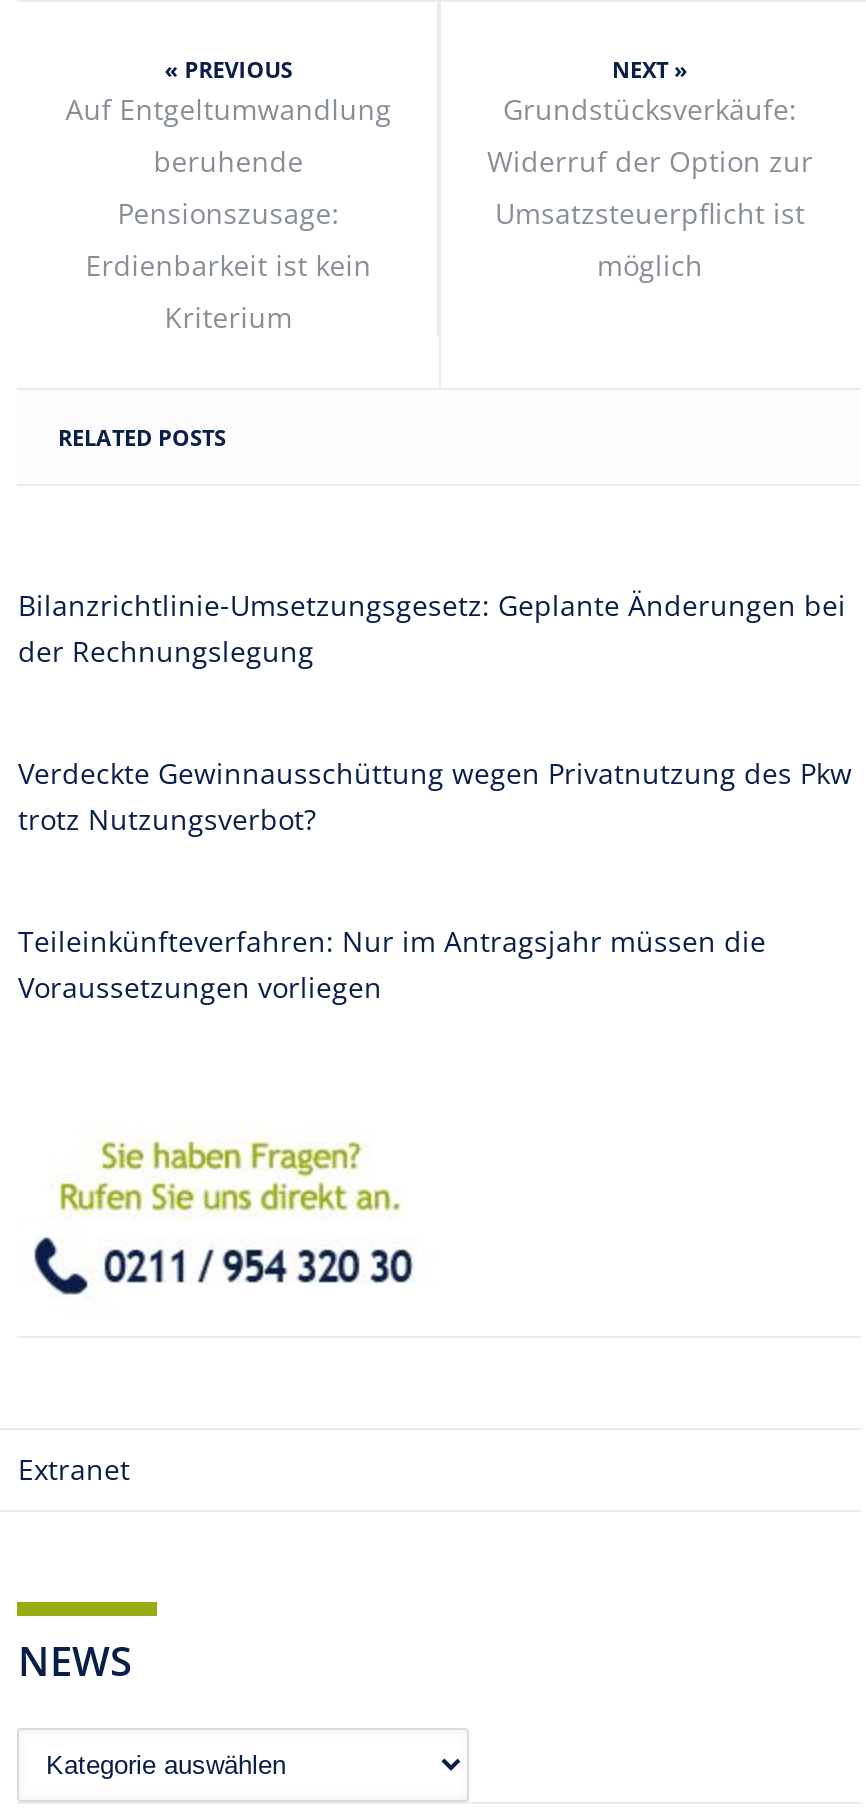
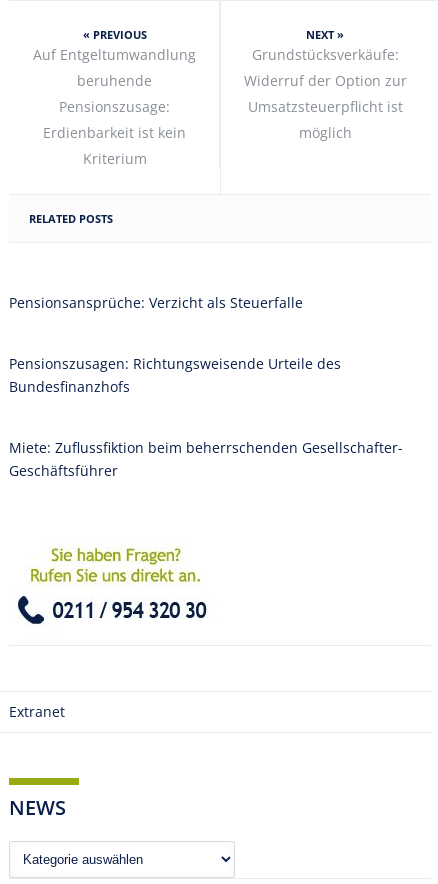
- Bilanzrichtlinie-Umsetzungsgesetz: Geplante Änderungen bei
- der Rechnungslegung
+ Pensionsansprüche: Verzicht als Steuerfalle

- Verdeckte Gewinnausschüttung wegen Privatnutzung des Pkw
- trotz Nutzungsverbot?
+ Pensionszusagen: Richtungsweisende Urteile des
+ Bundesfinanzhofs

- Teileinkünfteverfahren: Nur im Antragsjahr müssen die
- Voraussetzungen vorliegen
+ Miete: Zuflussfiktion beim beherrschenden Gesellschafter-
+ Geschäftsführer
